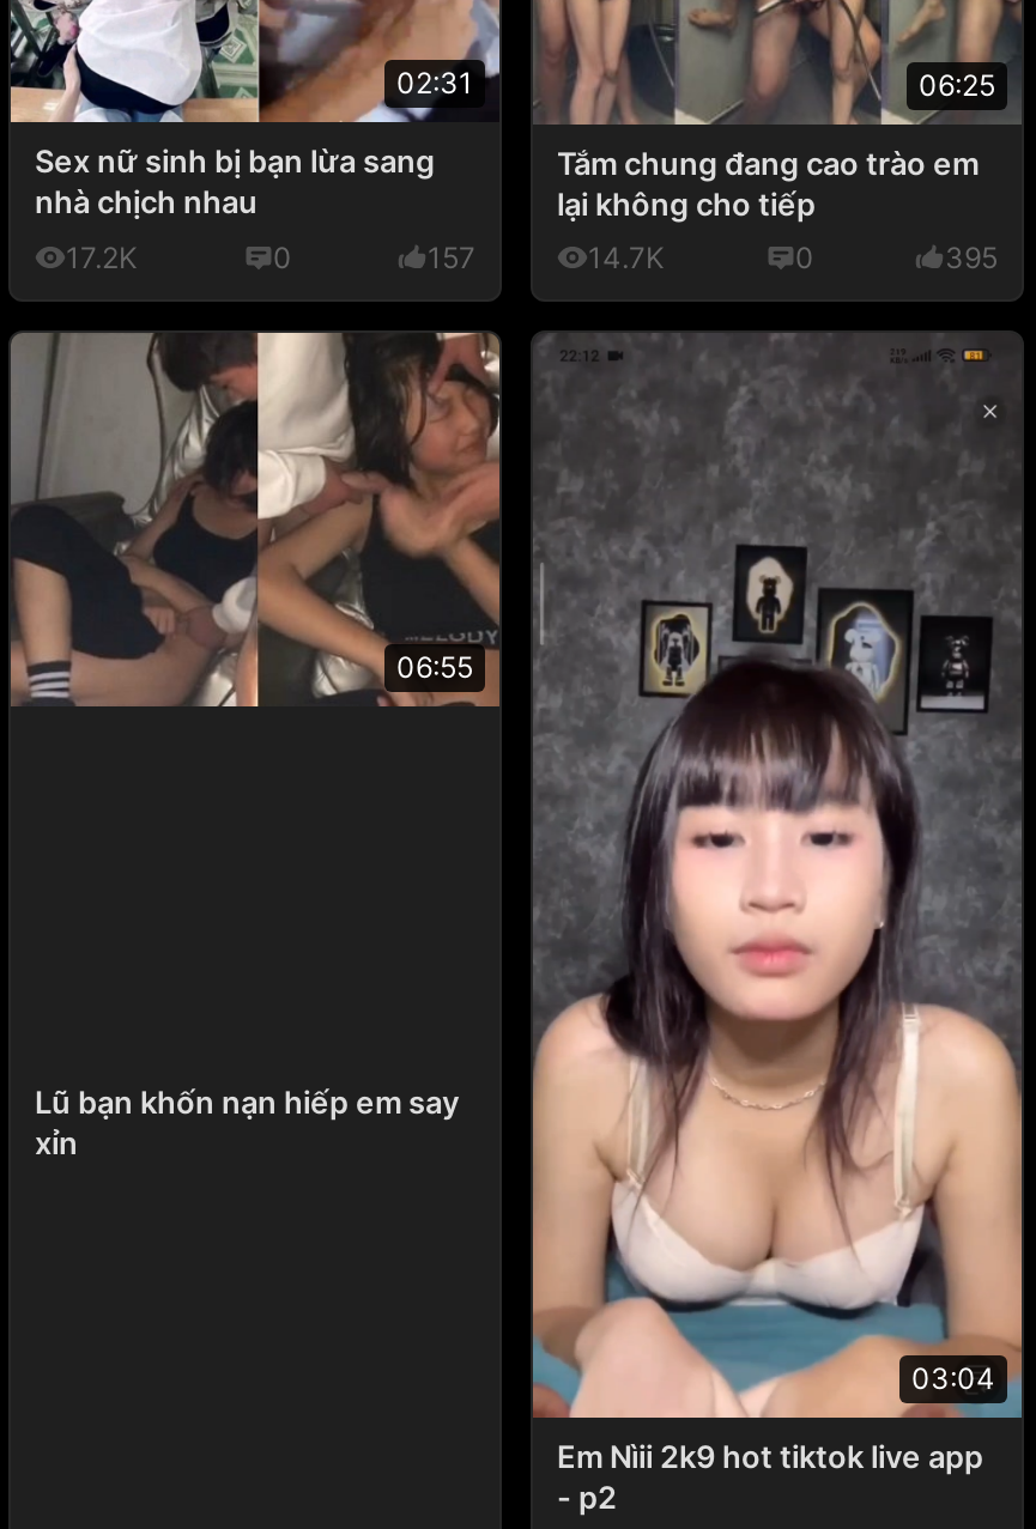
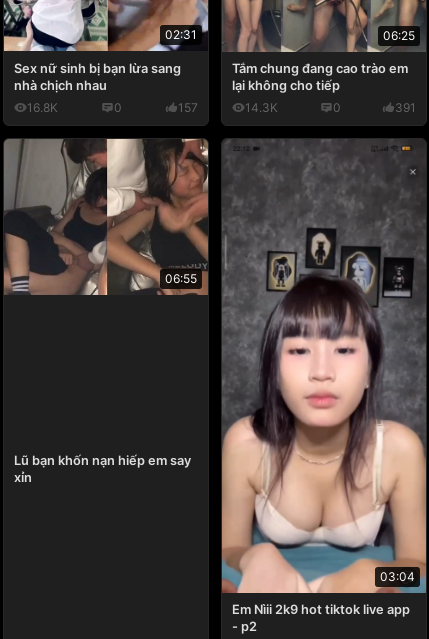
- 17.2K
+ 16.8K

- 14.7K
+ 14.3K

- 395
+ 391
